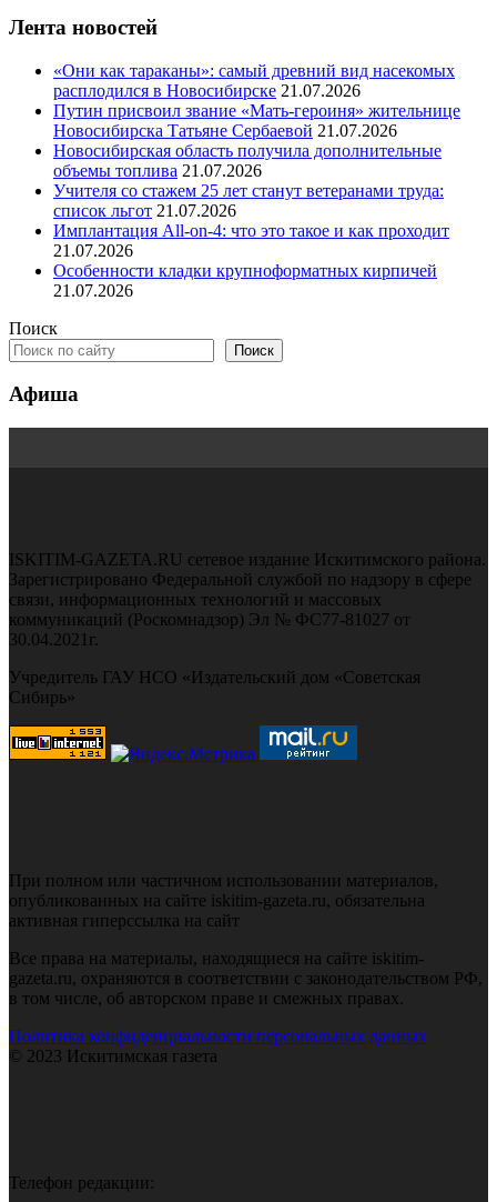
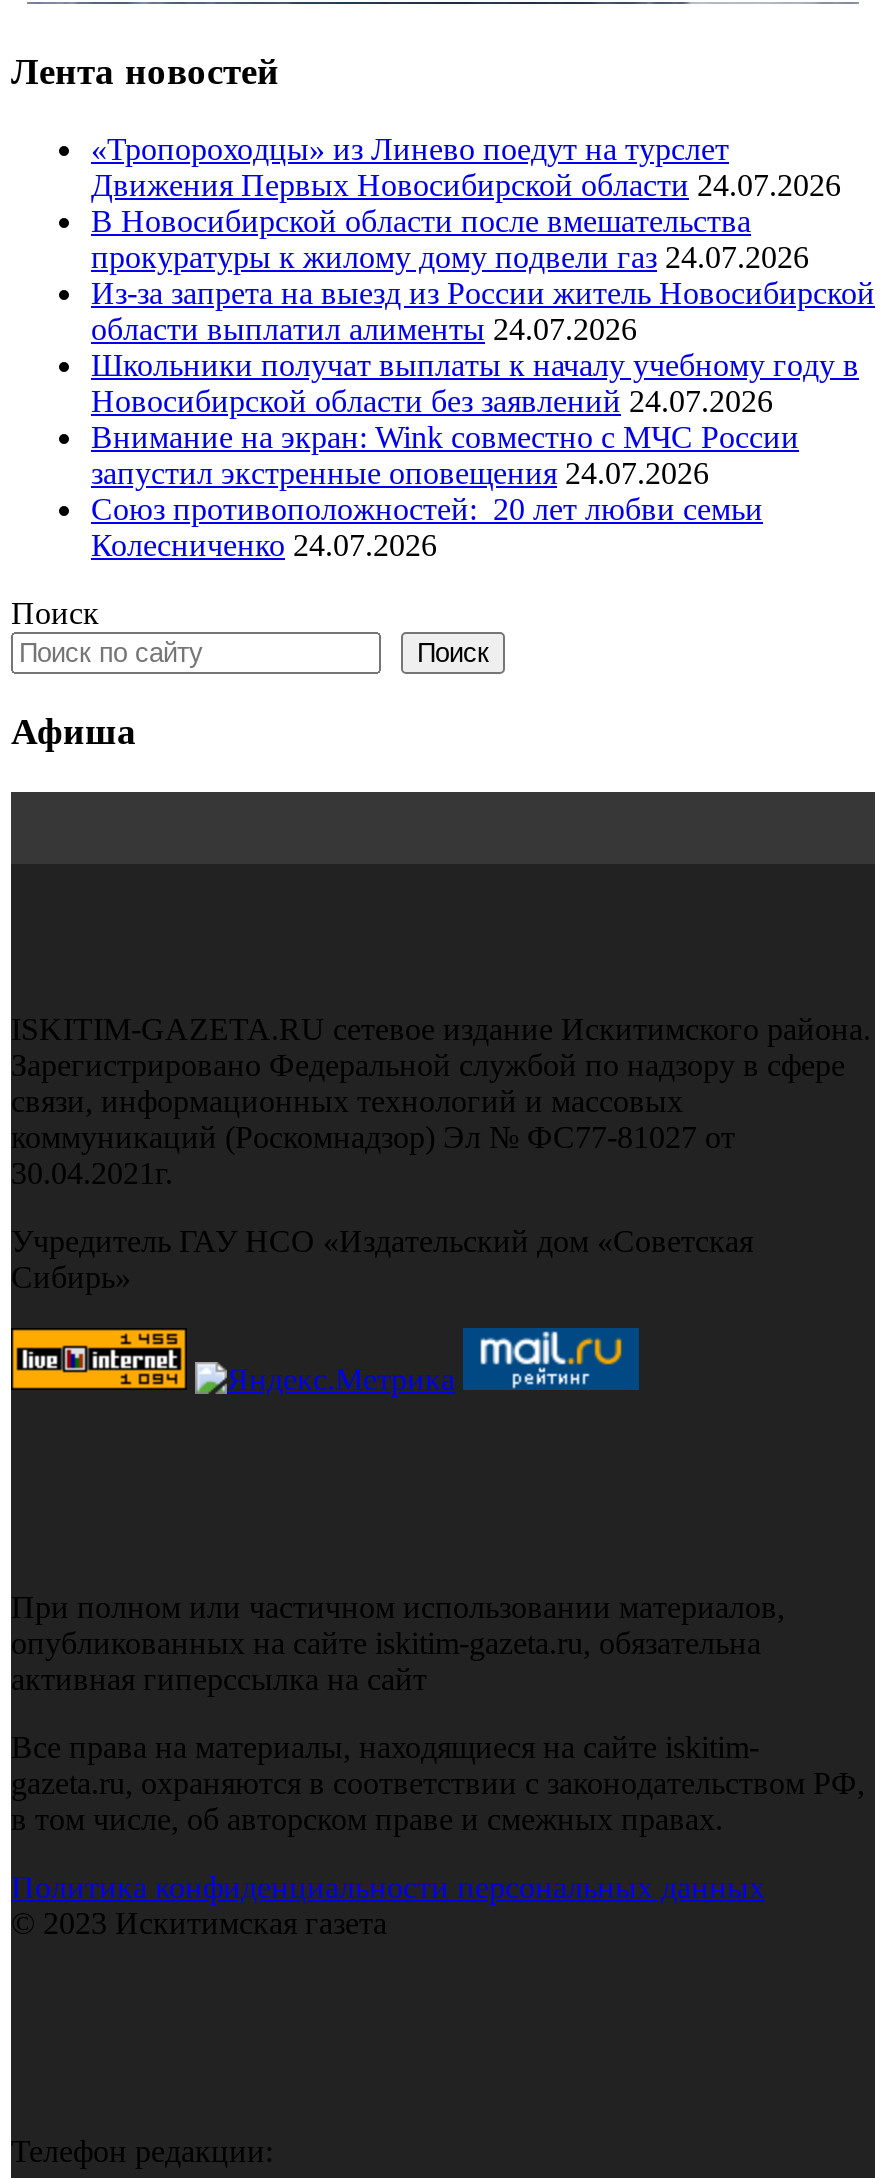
- «Они как тараканы»: самый древний вид насекомых
- расплодился в Новосибирске 21.07.2026
- Путин присвоил звание «Мать-героиня» жительнице
- Новосибирска Татьяне Сербаевой 21.07.2026
- Новосибирская область получила дополнительные
- объемы топлива 21.07.2026
- Учителя со стажем 25 лет станут ветеранами труда:
- список льгот 21.07.2026
- Имплантация All-on-4: что это такое и как проходит
- 21.07.2026
- Особенности кладки крупноформатных кирпичей
- 21.07.2026
+ «Тропороходцы» из Линево поедут на турслет
+ Движения Первых Новосибирской области 24.07.2026
+ В Новосибирской области после вмешательства
+ прокуратуры к жилому дому подвели газ 24.07.2026
+ Из-за запрета на выезд из России житель Новосибирской
+ области выплатил алименты 24.07.2026
+ Школьники получат выплаты к началу учебному году в
+ Новосибирской области без заявлений 24.07.2026
+ Внимание на экран: Wink совместно с МЧС России
+ запустил экстренные оповещения 24.07.2026
+ Союз противоположностей: 20 лет любви семьи
+ Колесниченко 24.07.2026
